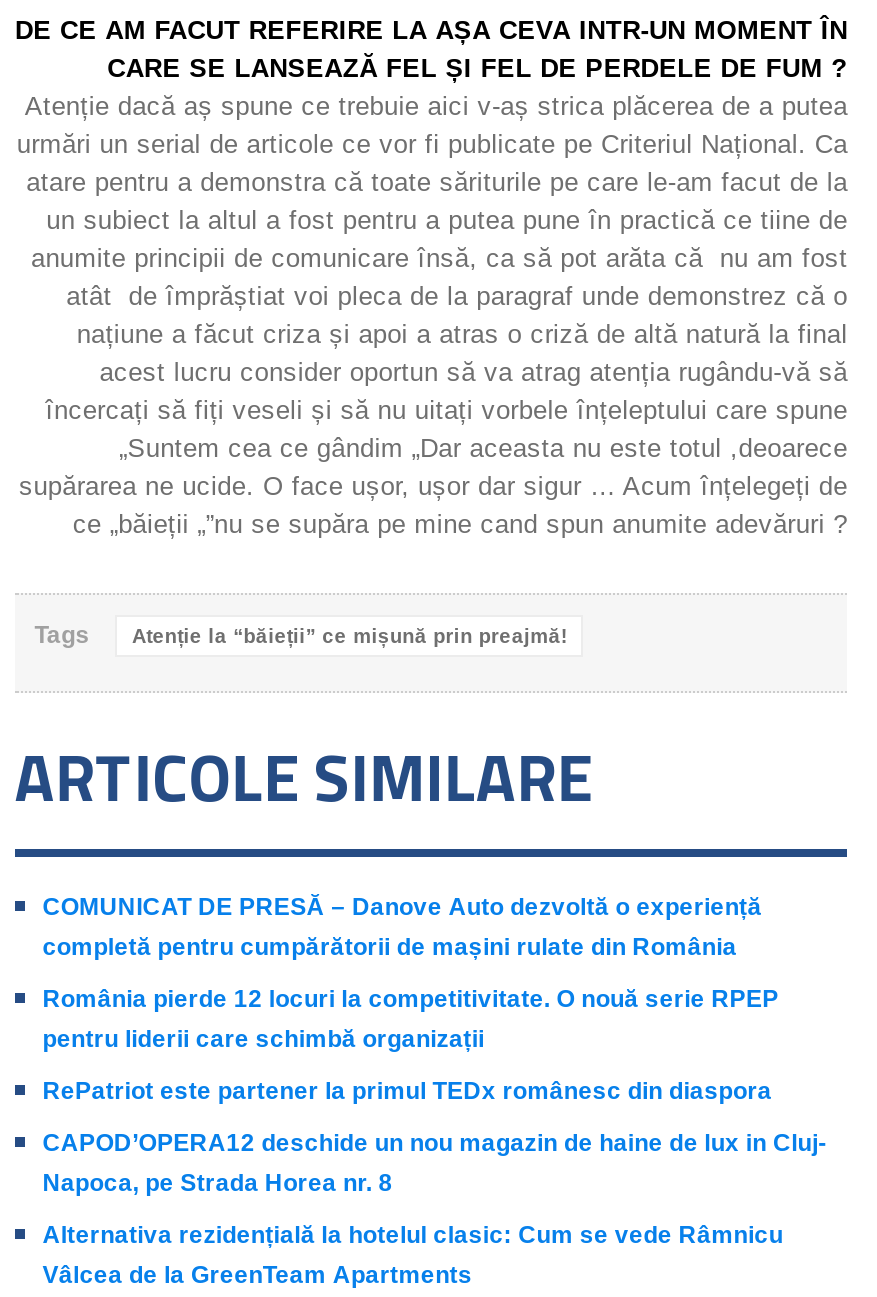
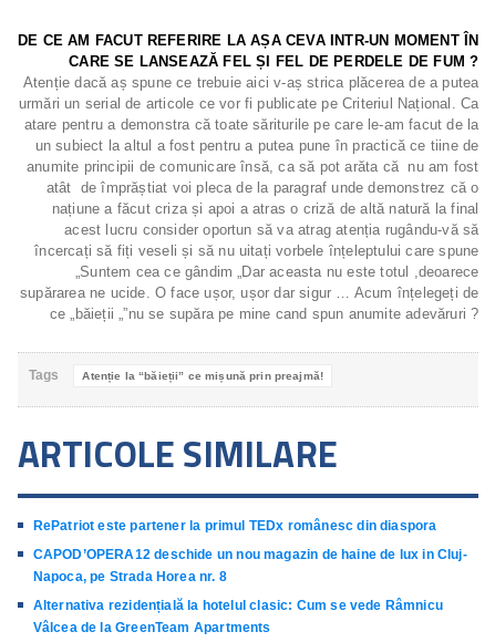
- COMUNICAT DE PRESĂ – Danove Auto dezvoltă o experiență
- completă pentru cumpărătorii de mașini rulate din România
- România pierde 12 locuri la competitivitate. O nouă serie RPEP
- pentru liderii care schimbă organizații
